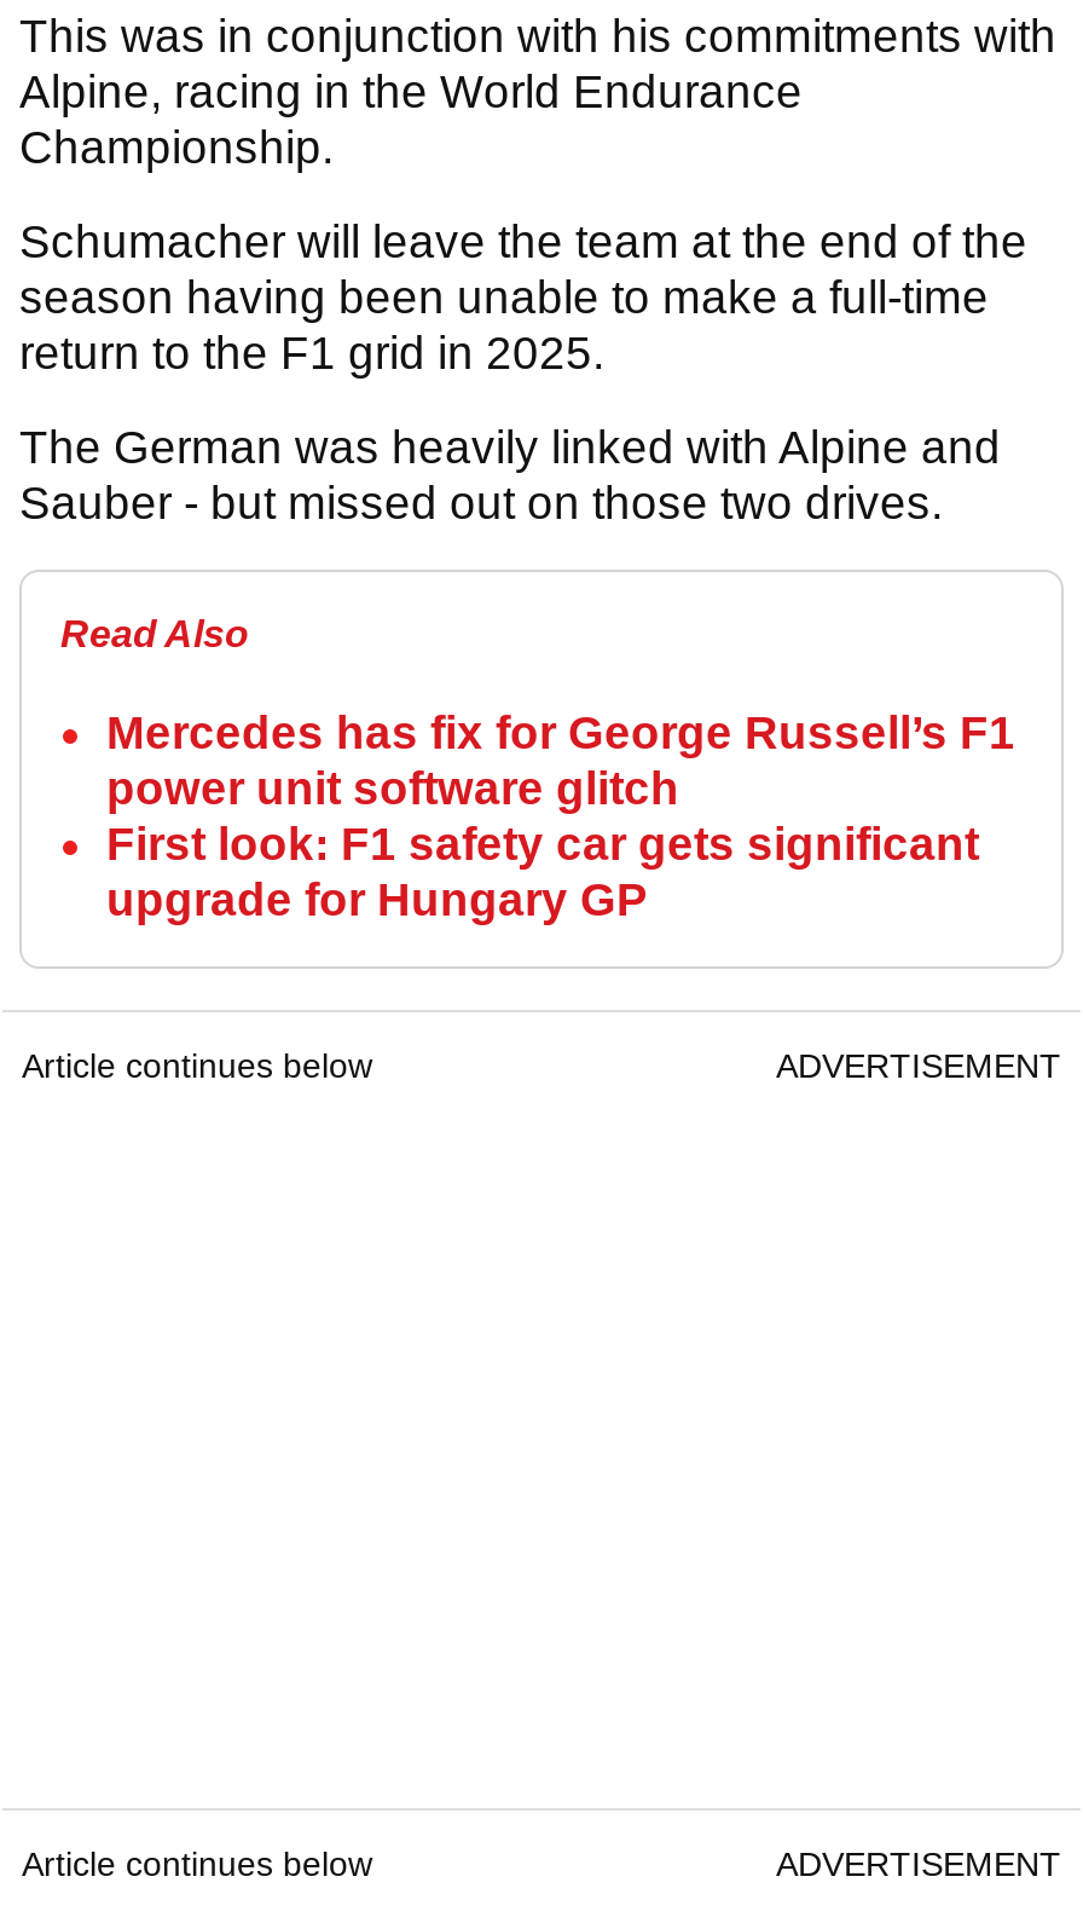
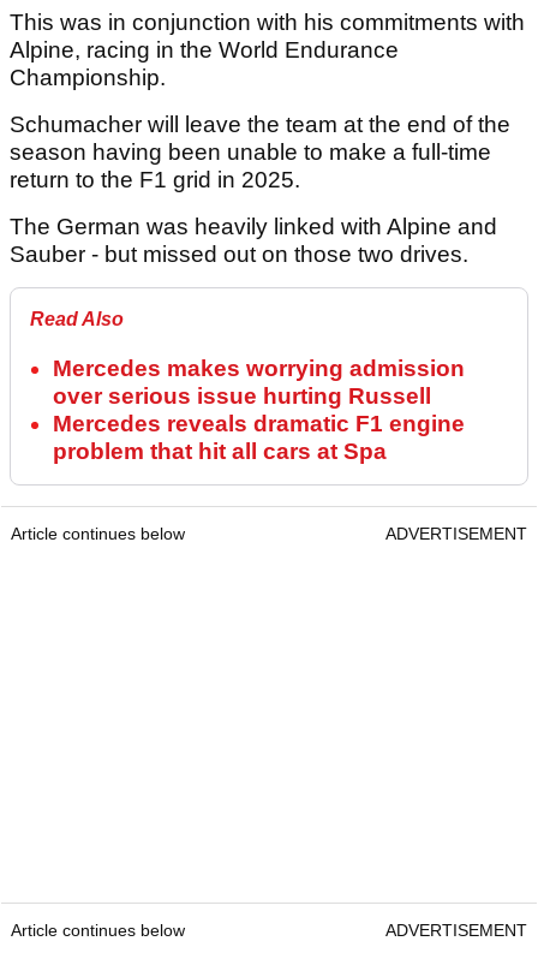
- Mercedes has fix for George Russell’s F1
- power unit software glitch
- First look: F1 safety car gets significant
- upgrade for Hungary GP
+ Mercedes makes worrying admission
+ over serious issue hurting Russell
+ Mercedes reveals dramatic F1 engine
+ problem that hit all cars at Spa
